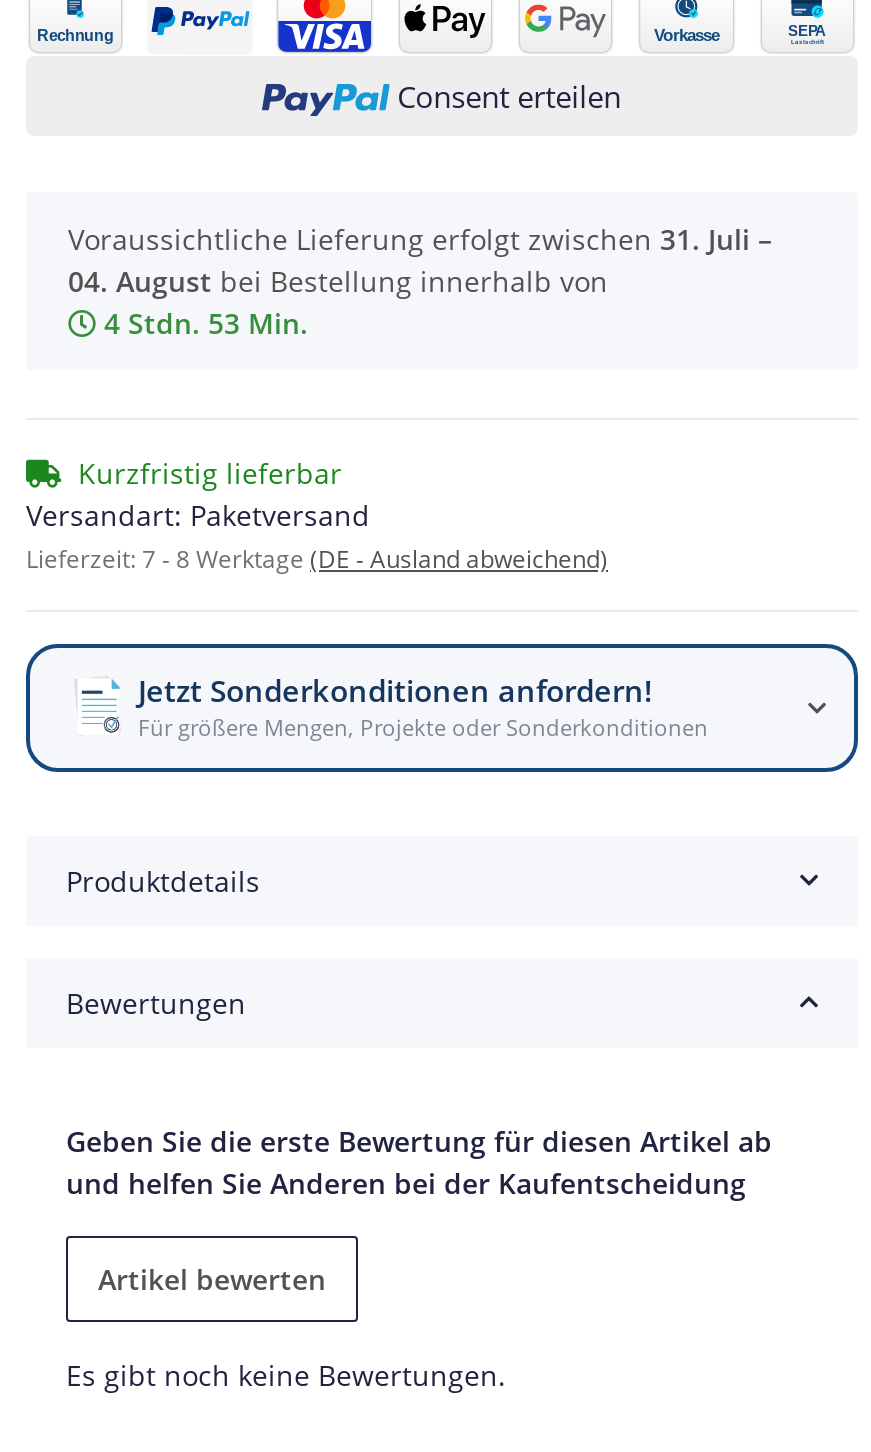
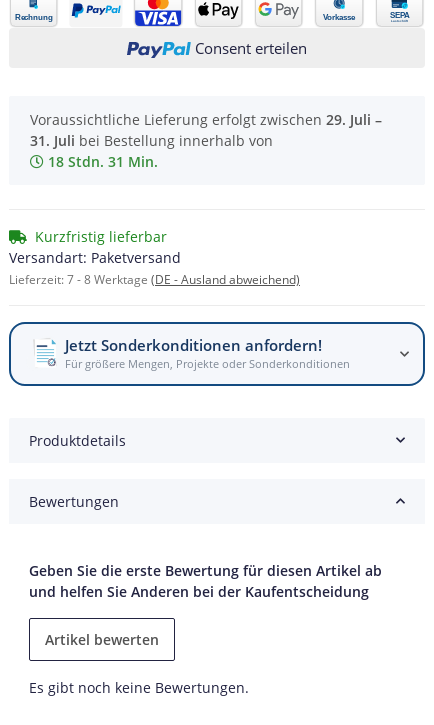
- Voraussichtliche Lieferung erfolgt zwischen 31. Juli –
+ Voraussichtliche Lieferung erfolgt zwischen 29. Juli –

- 04. August bei Bestellung innerhalb von
+ 31. Juli bei Bestellung innerhalb von

- 4 Stdn. 53 Min.
+ 18 Stdn. 31 Min.
